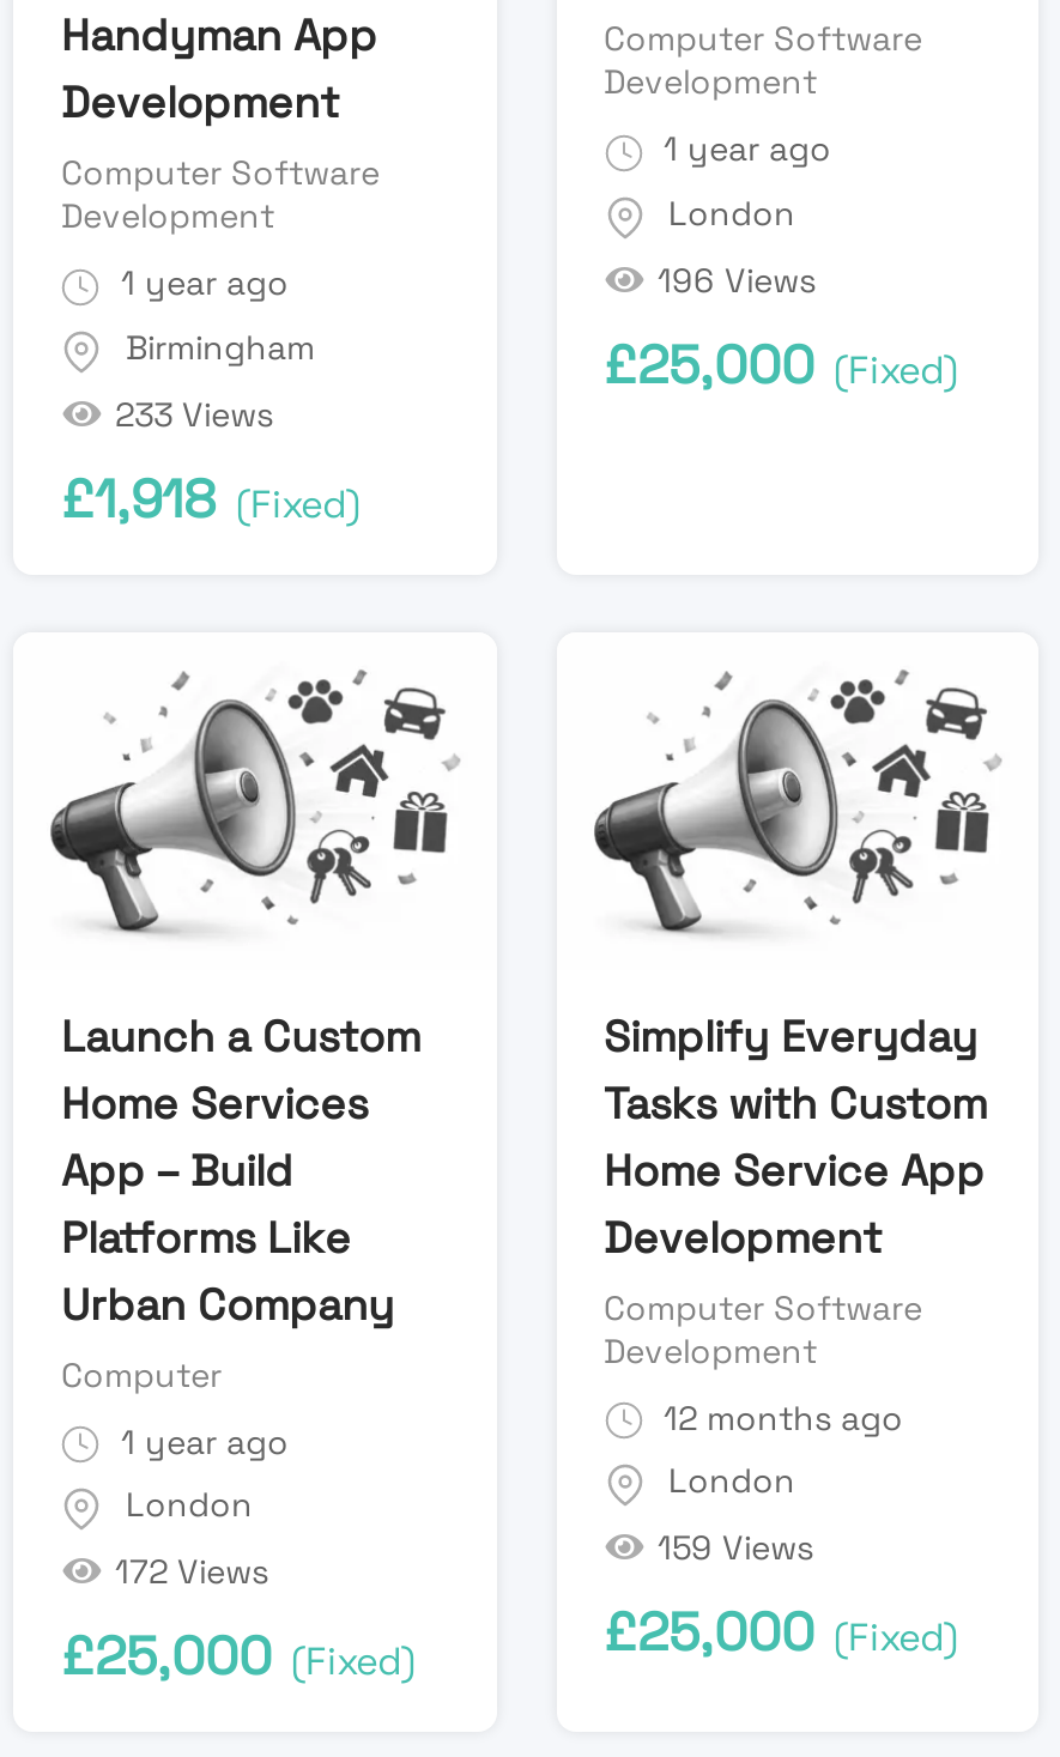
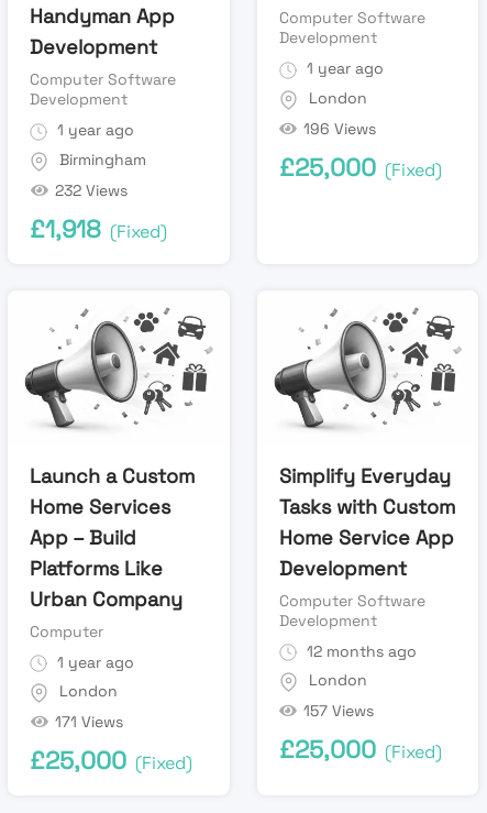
- 233 Views
+ 232 Views

- 159 Views
+ 157 Views

- 172 Views
+ 171 Views
